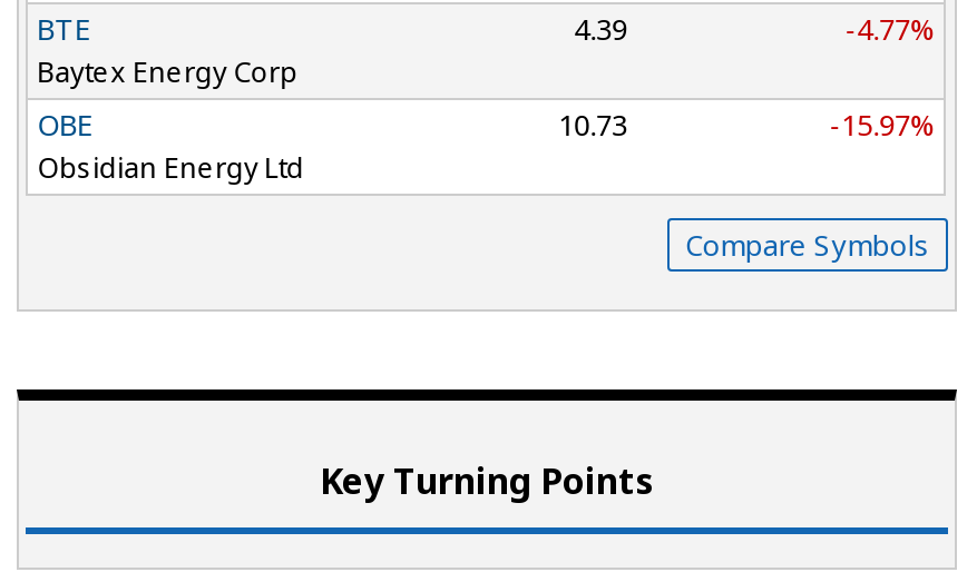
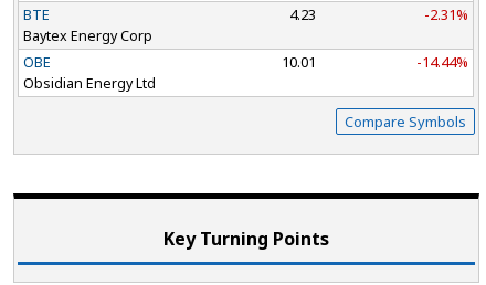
- 4.39
+ 4.23

- -4.77%
+ -2.31%

- 10.73
+ 10.01

- -15.97%
+ -14.44%
